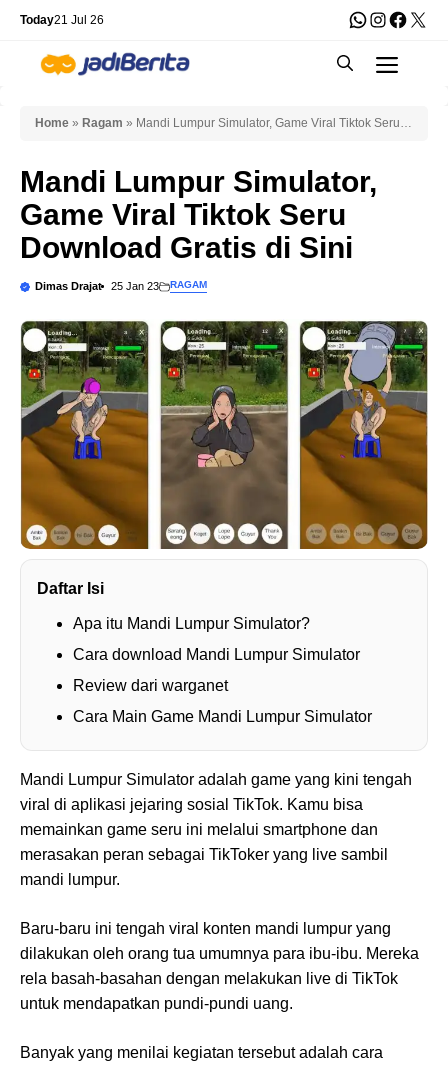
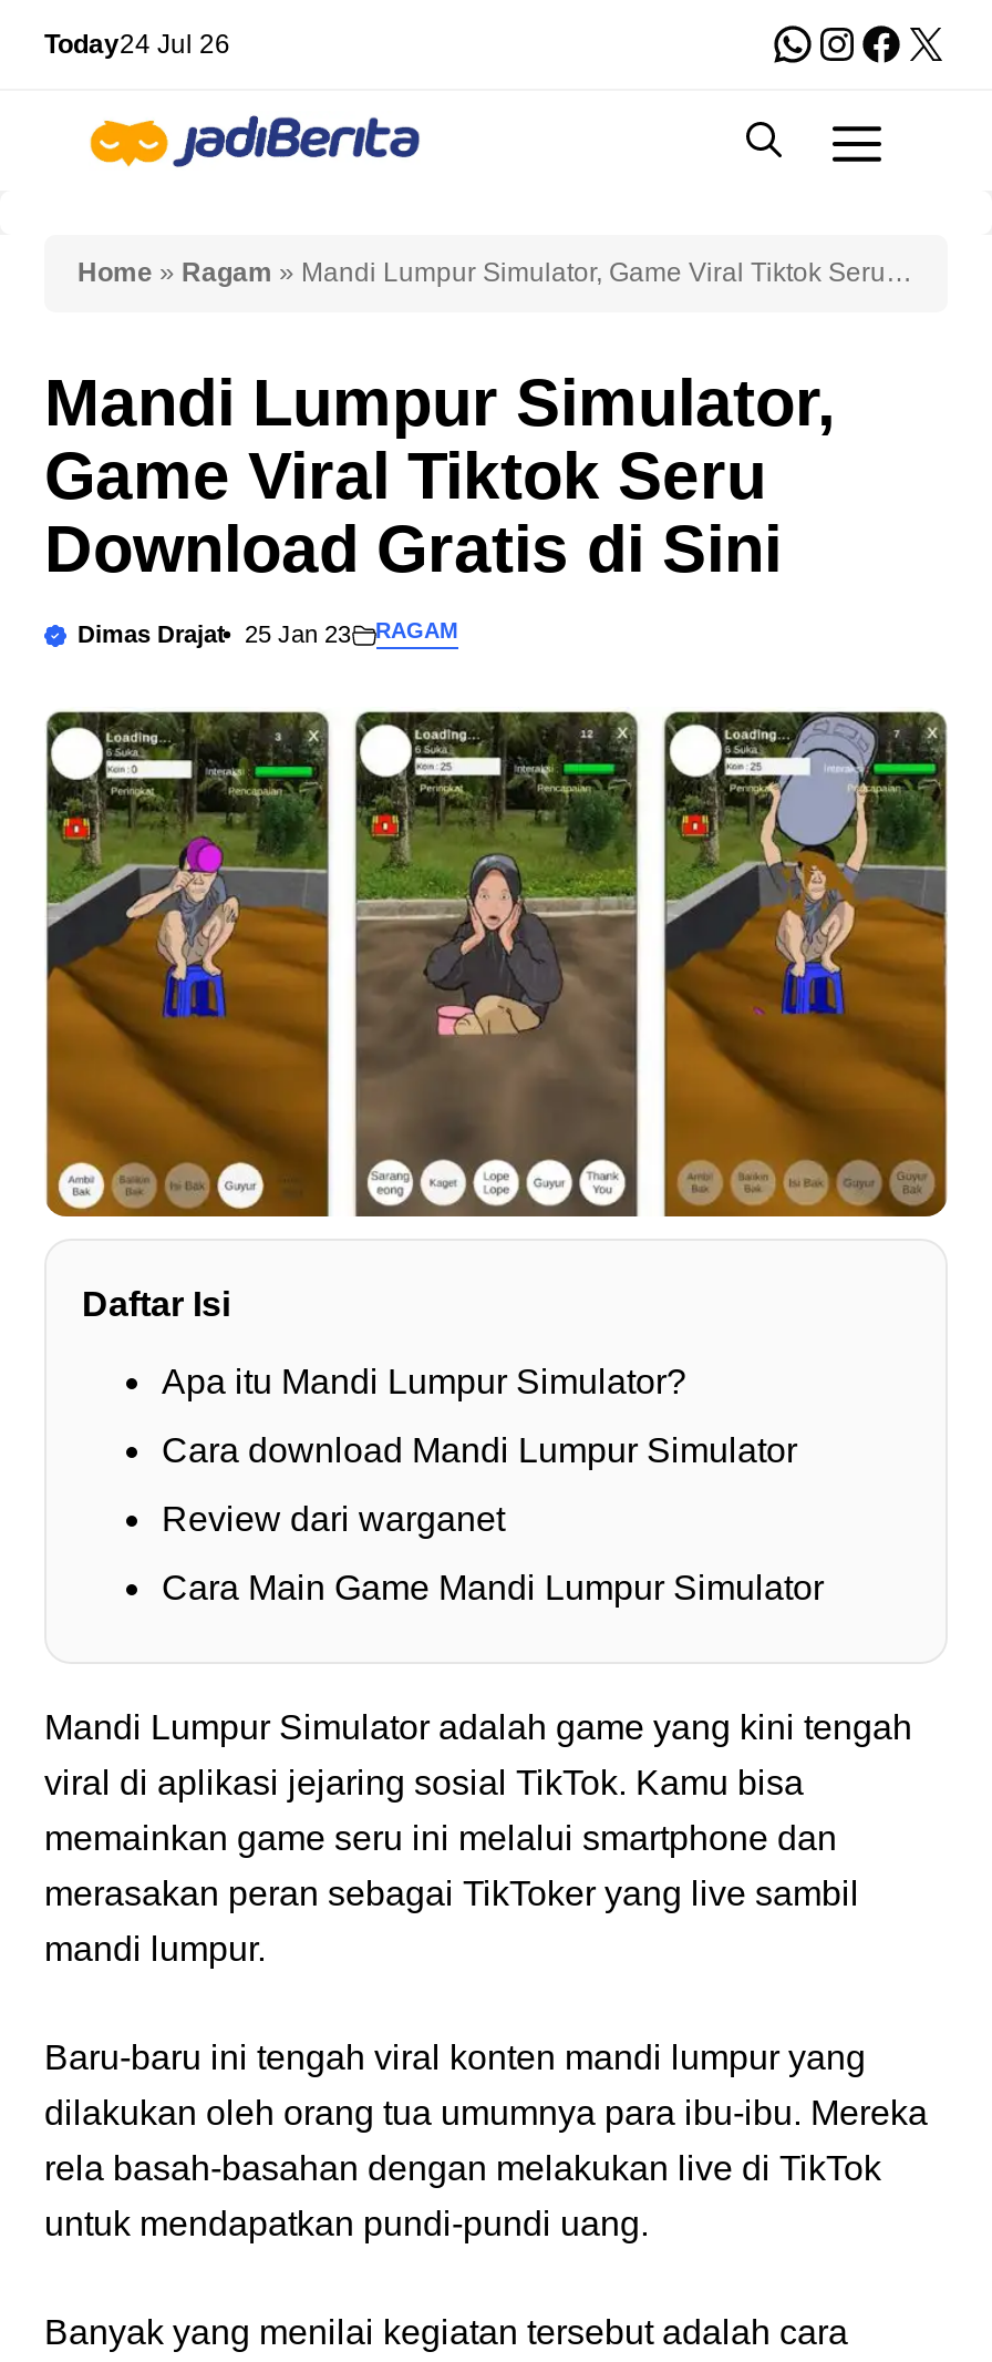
- Today21 Jul 26
+ Today24 Jul 26
